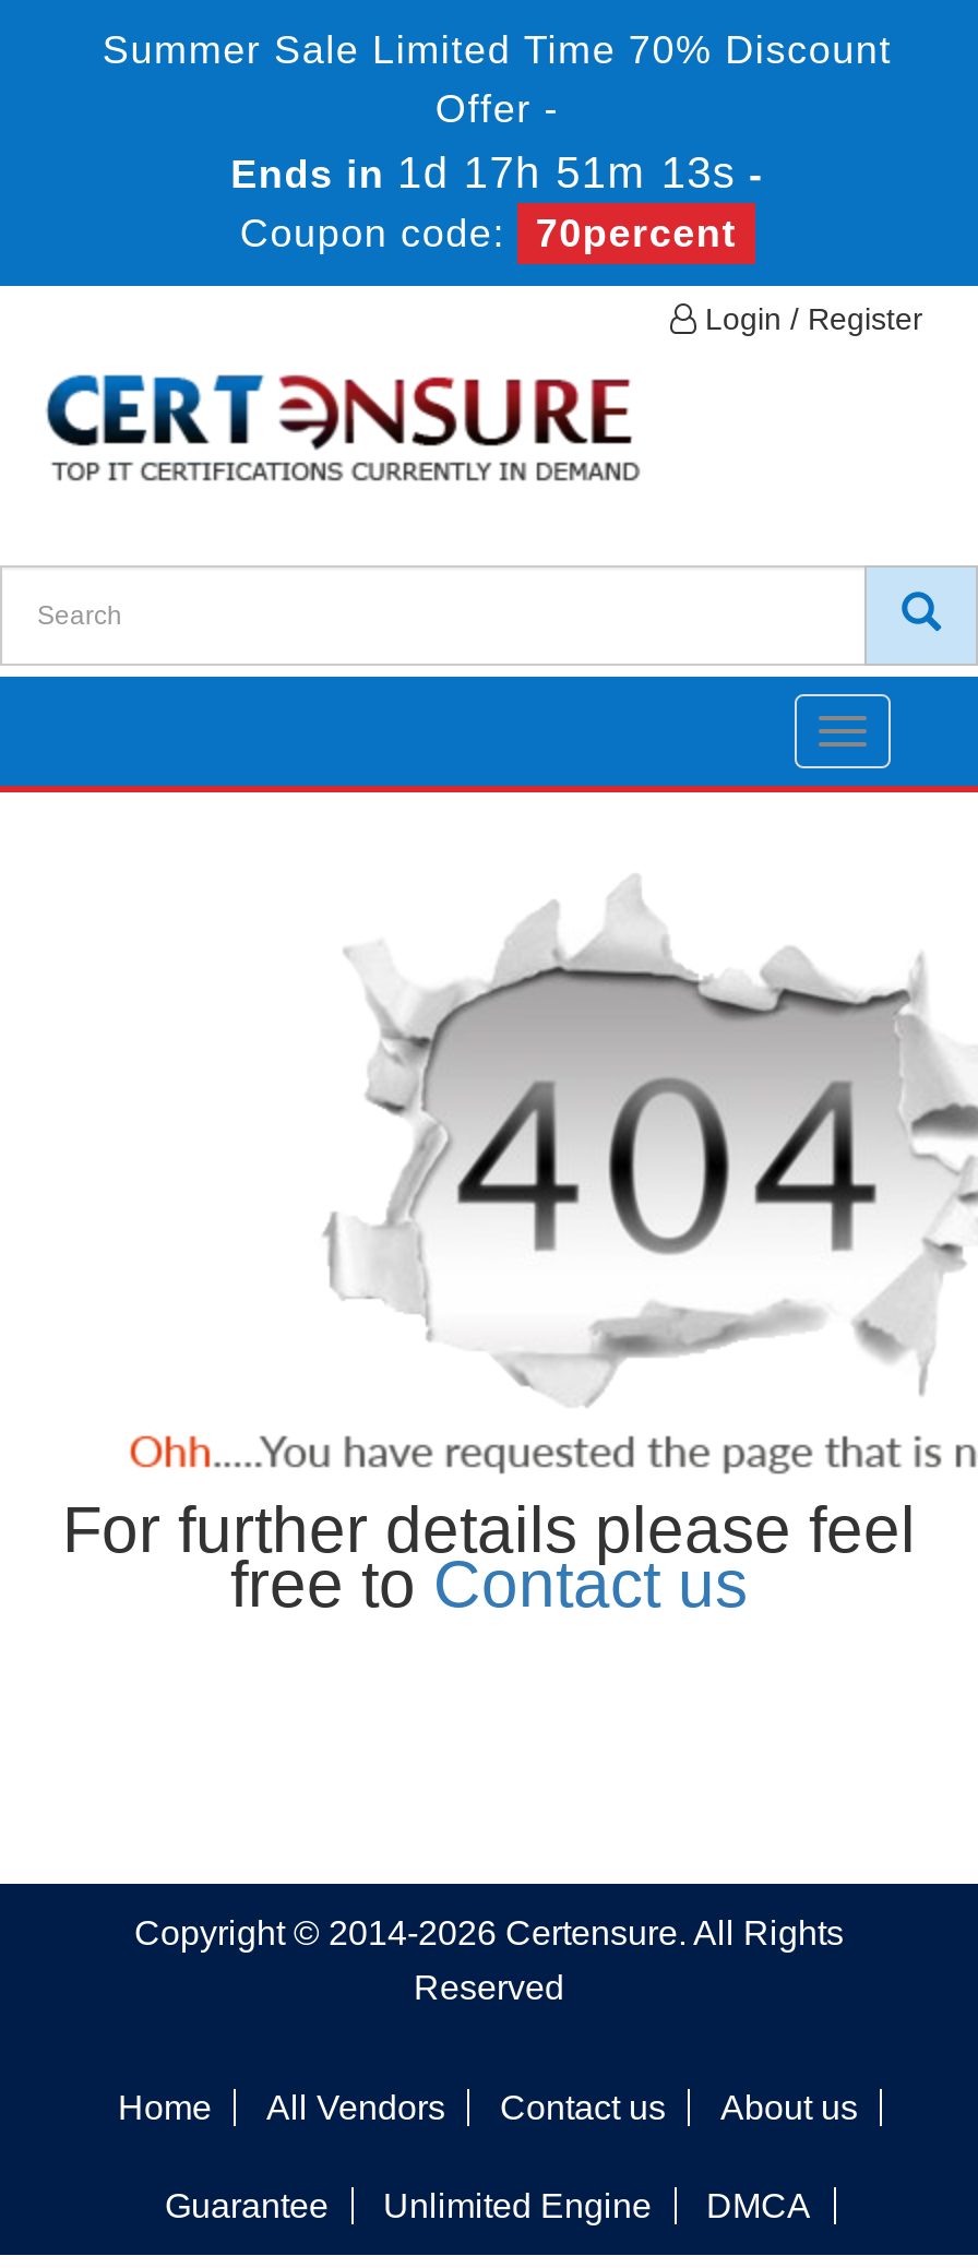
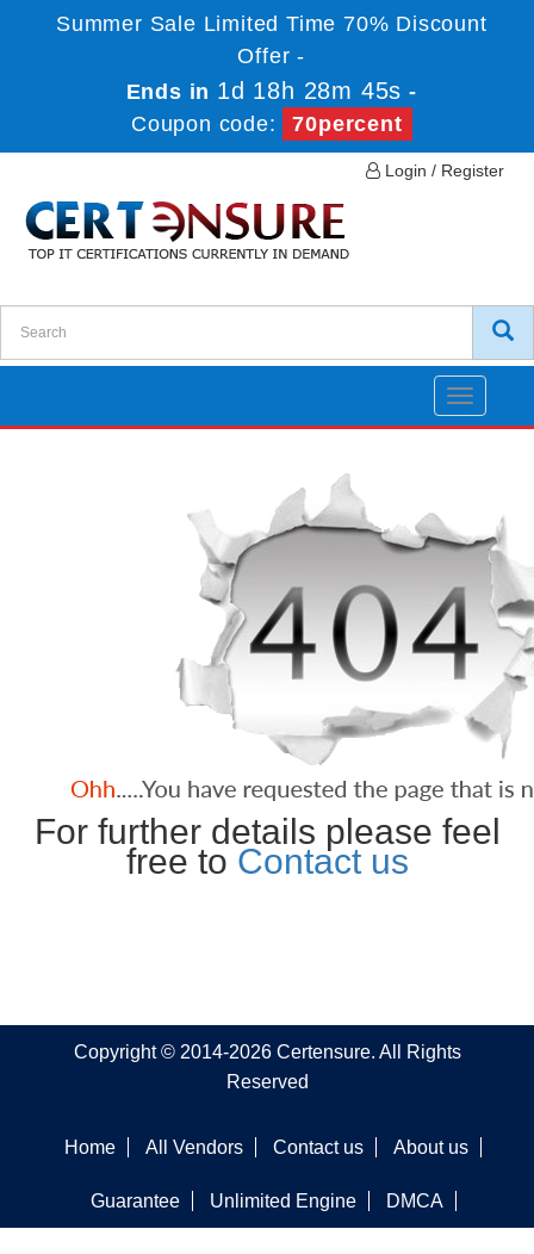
- Ends in 1d 17h 51m 13s -
+ Ends in 1d 18h 28m 45s -
